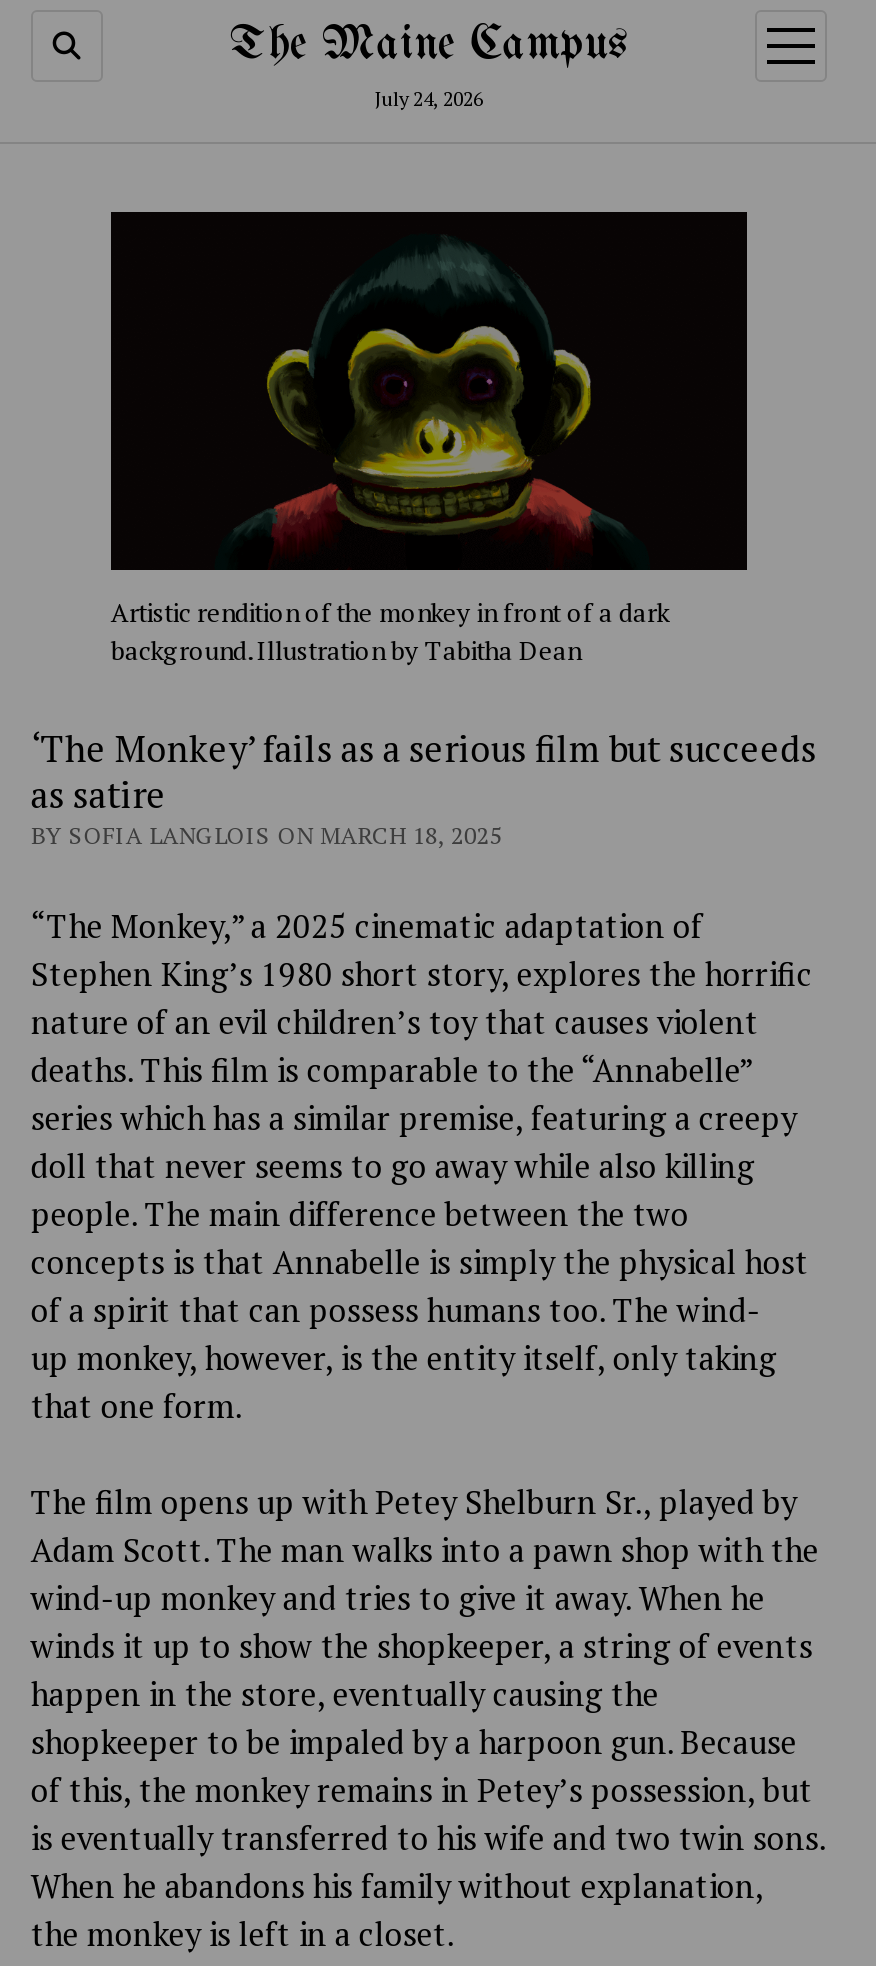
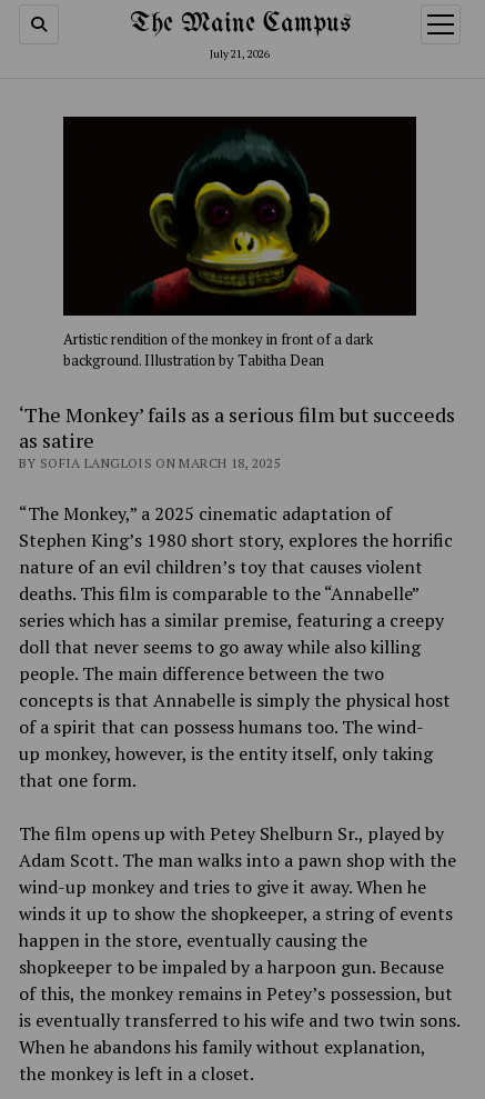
- July 24, 2026
+ July 21, 2026
